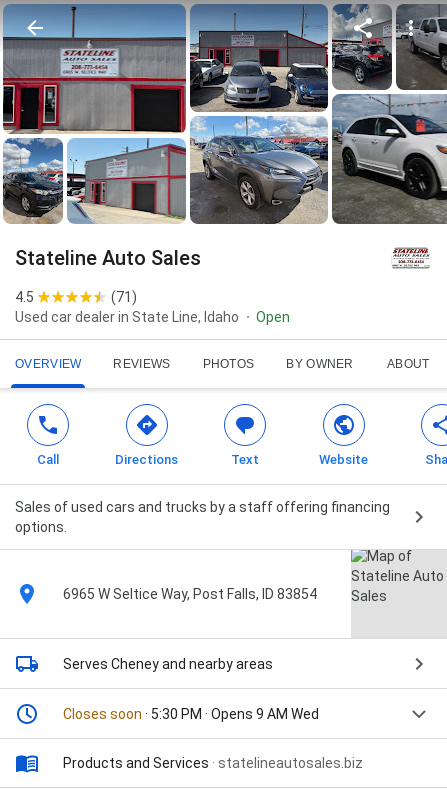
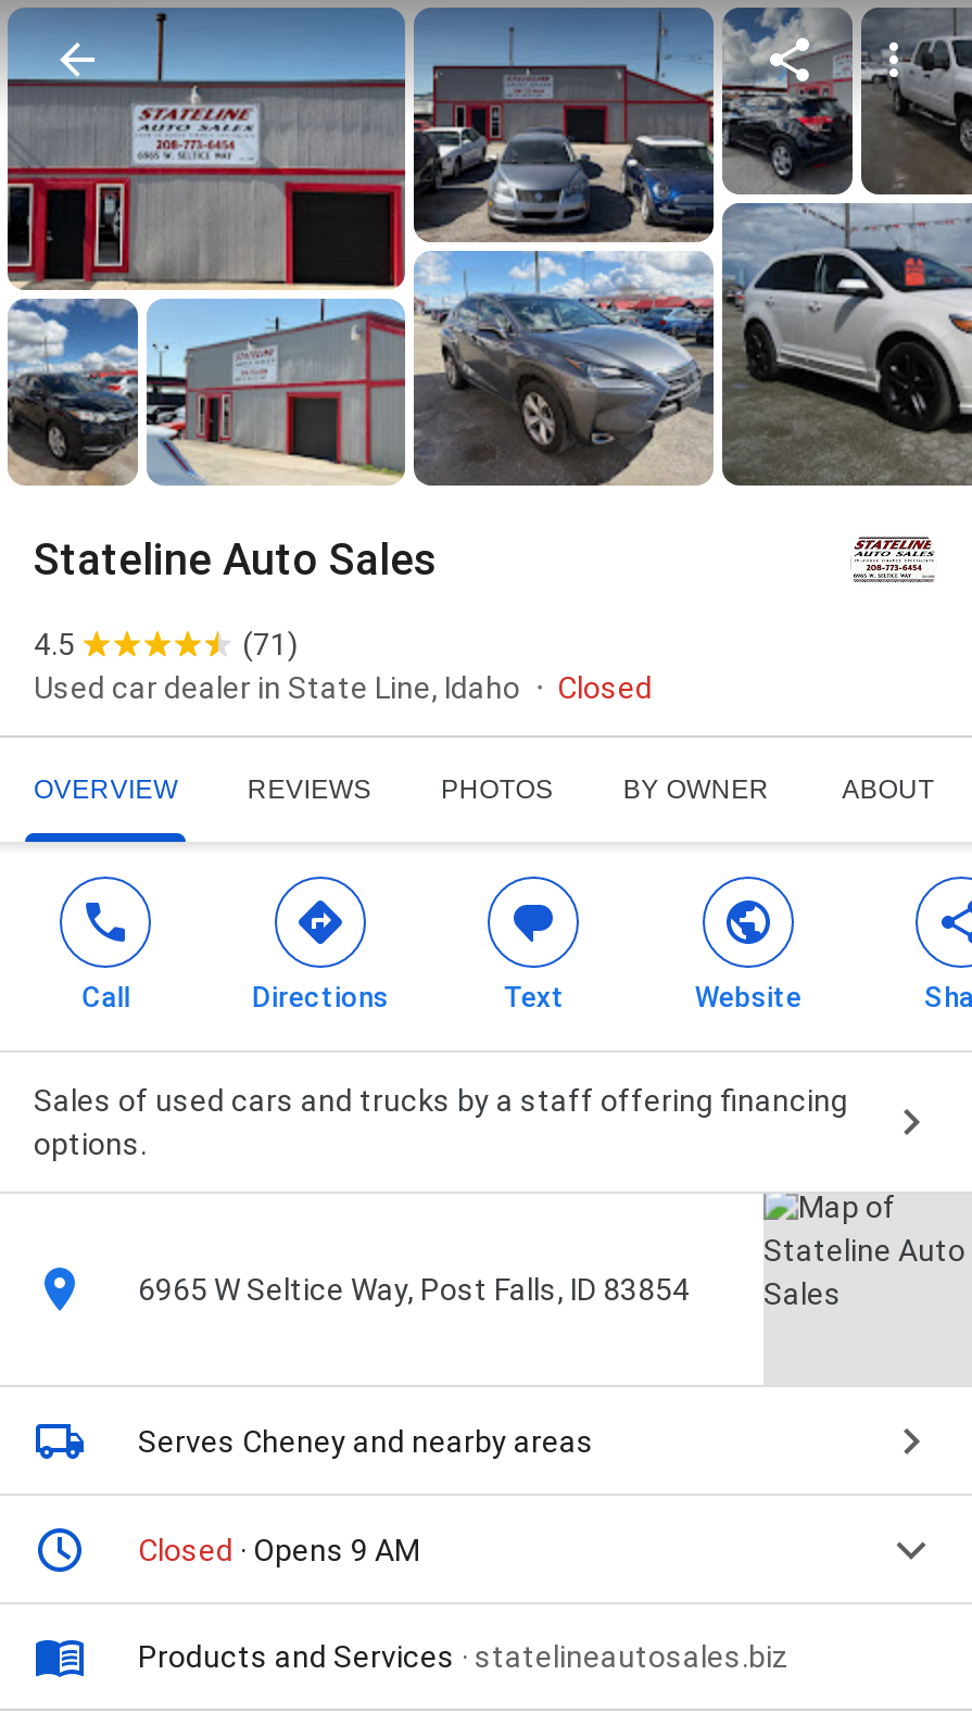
- Open
+ Closed

- Closes soon · 5:30 PM · Opens 9 AM Wed
+ Closed · Opens 9 AM
